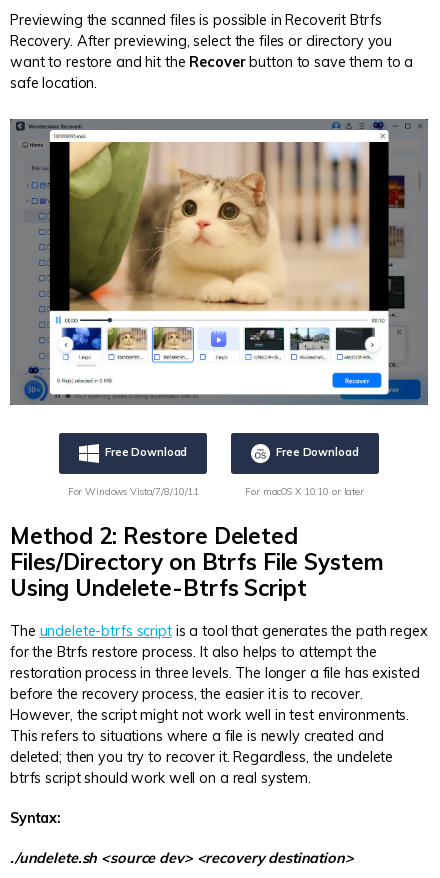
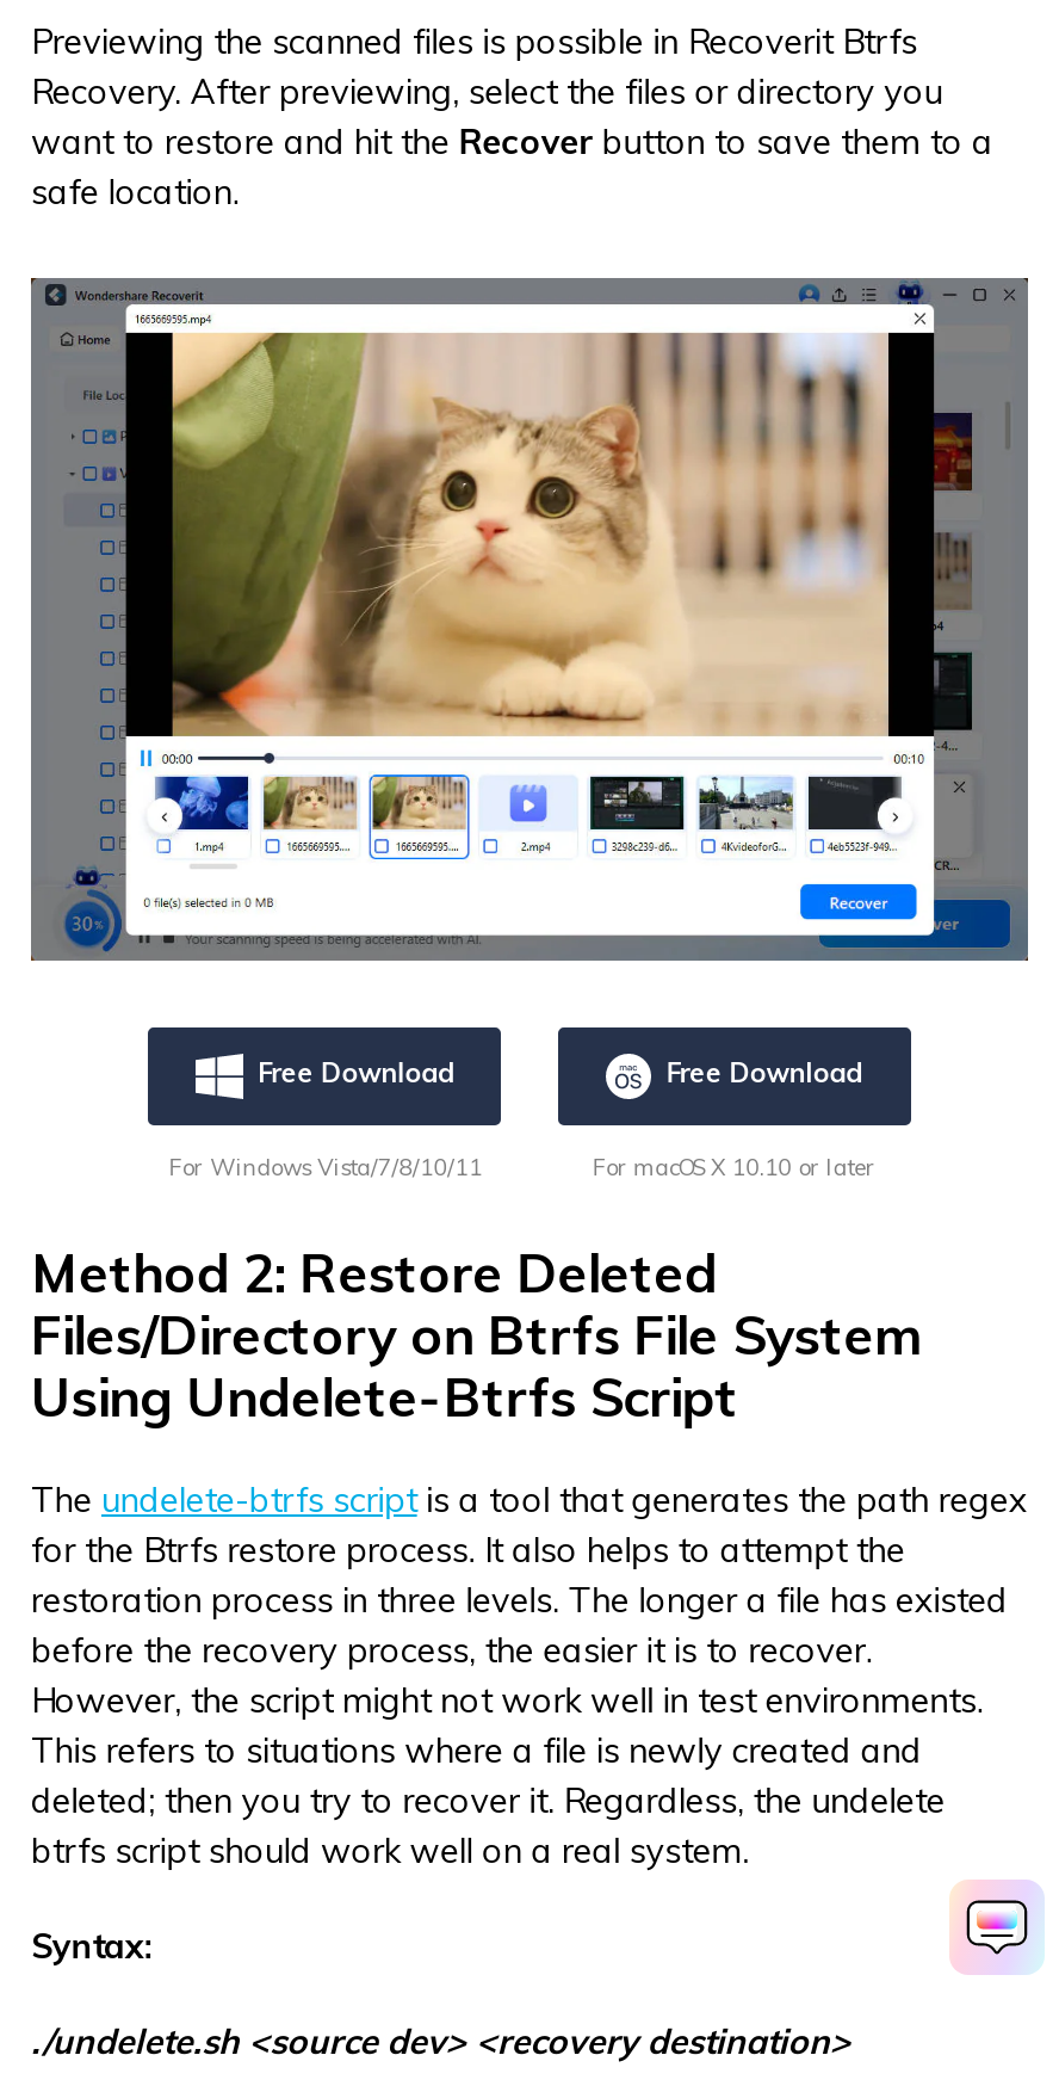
+ [image]
